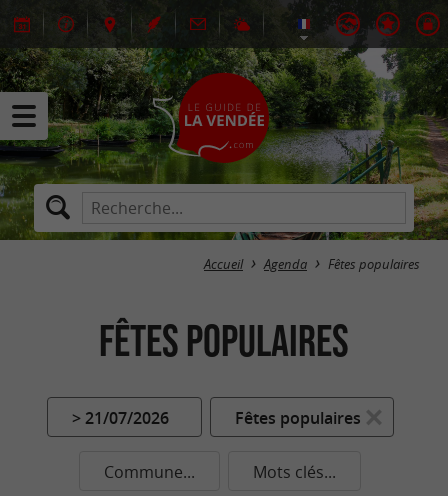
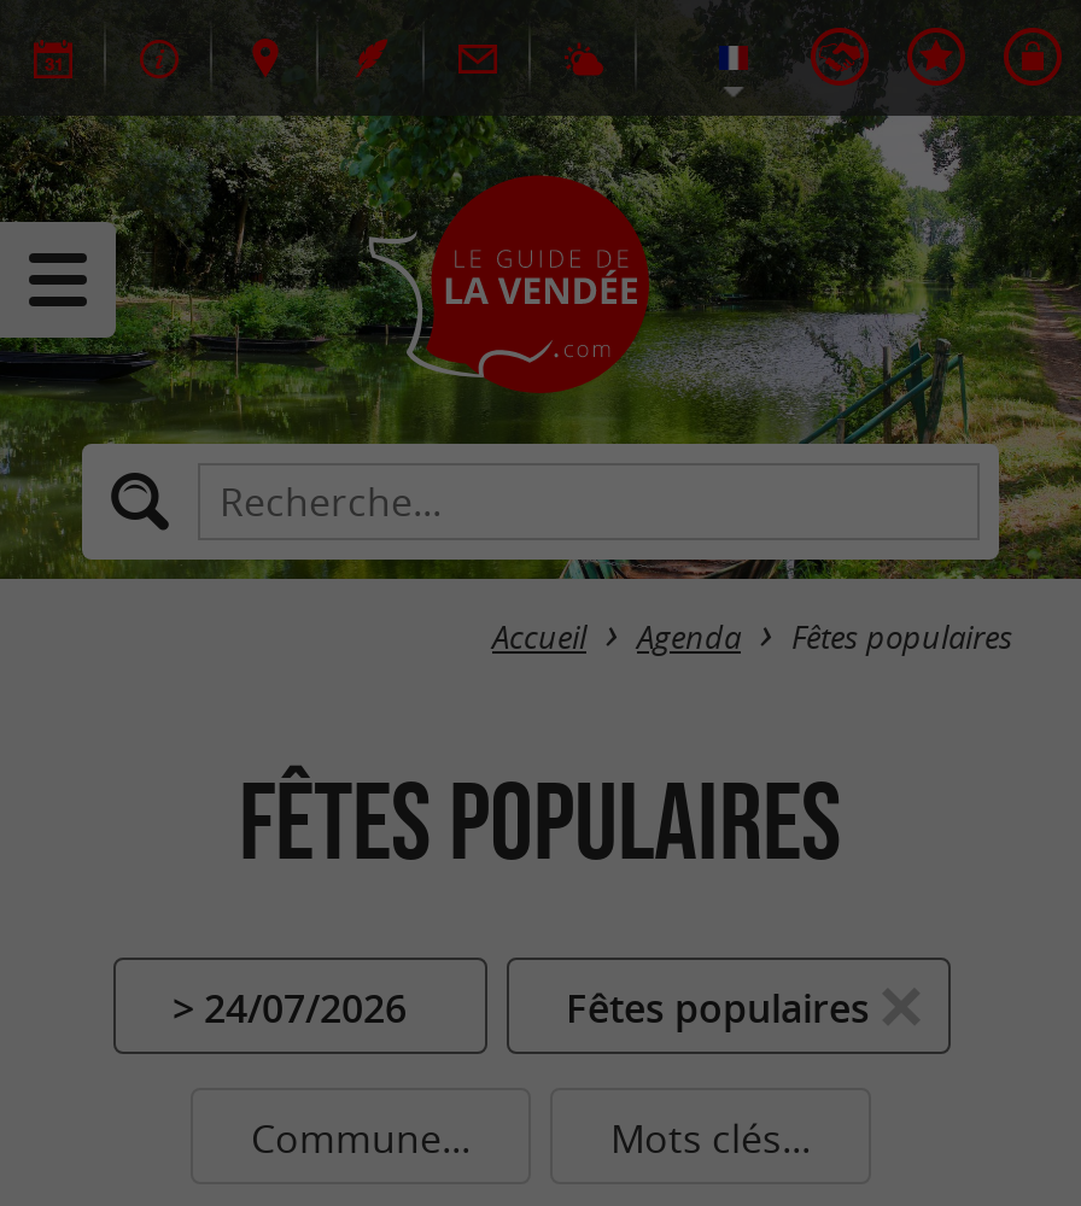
- > 21/07/2026
+ > 24/07/2026
